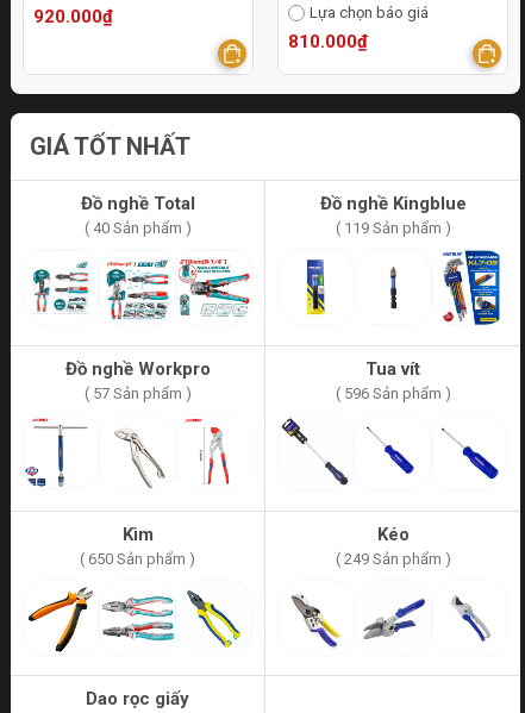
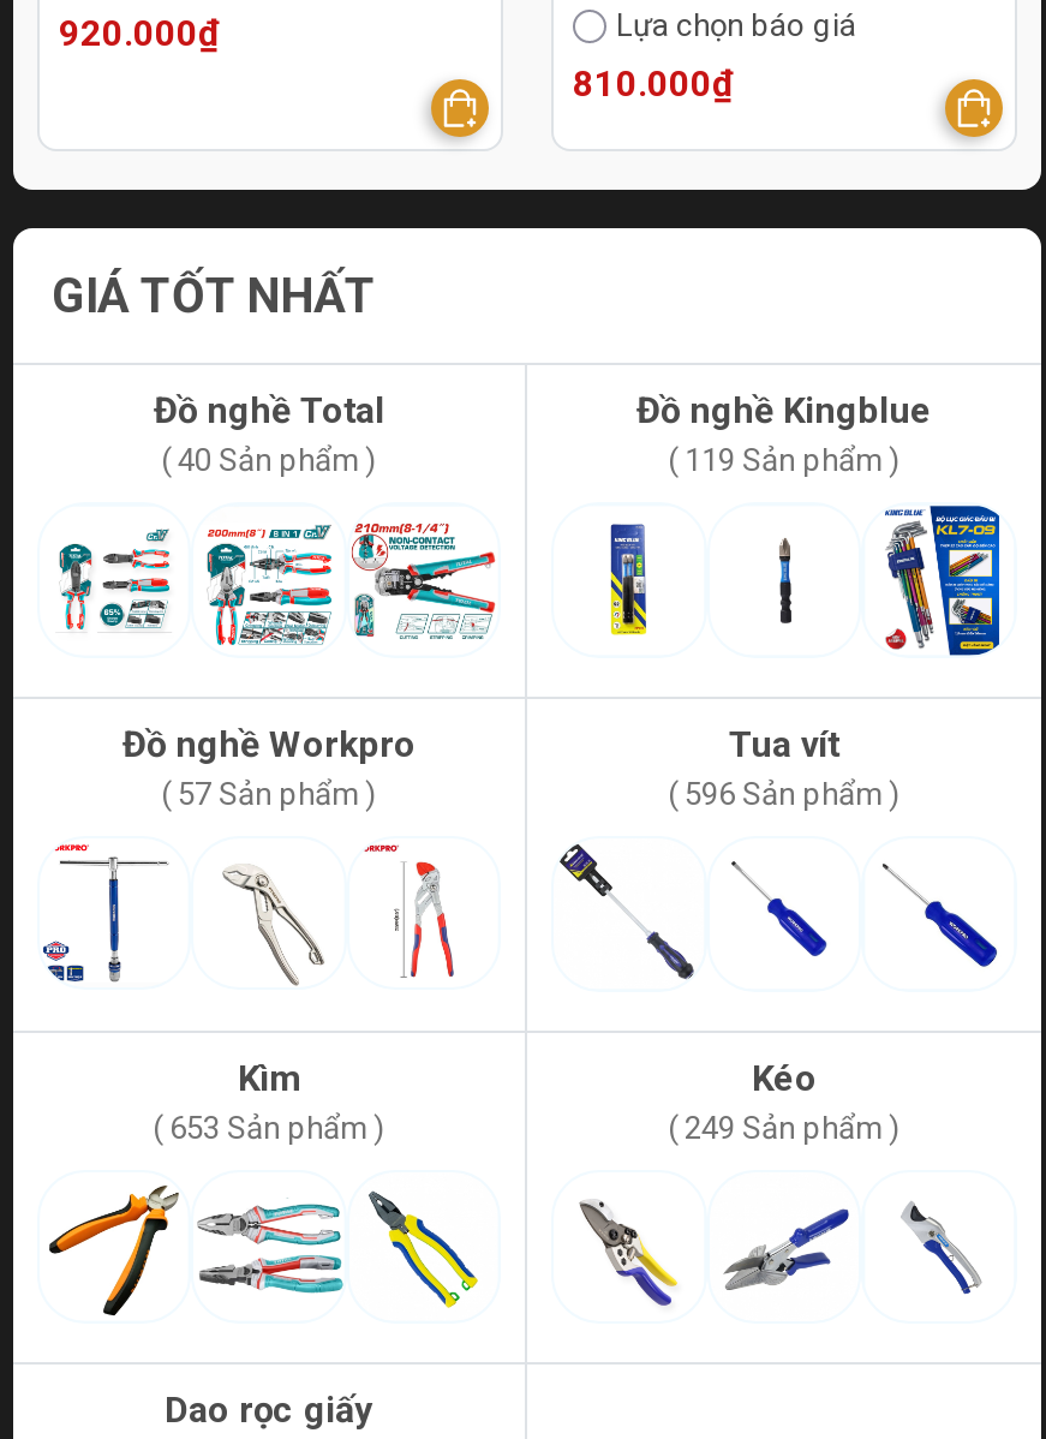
- ( 650 Sản phẩm )
+ ( 653 Sản phẩm )
